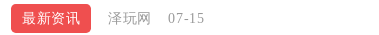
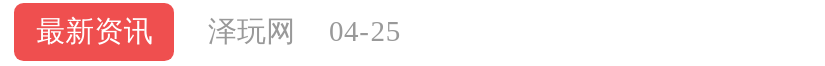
- 最新资讯 泽玩网 07-15
+ 最新资讯 泽玩网 04-25
